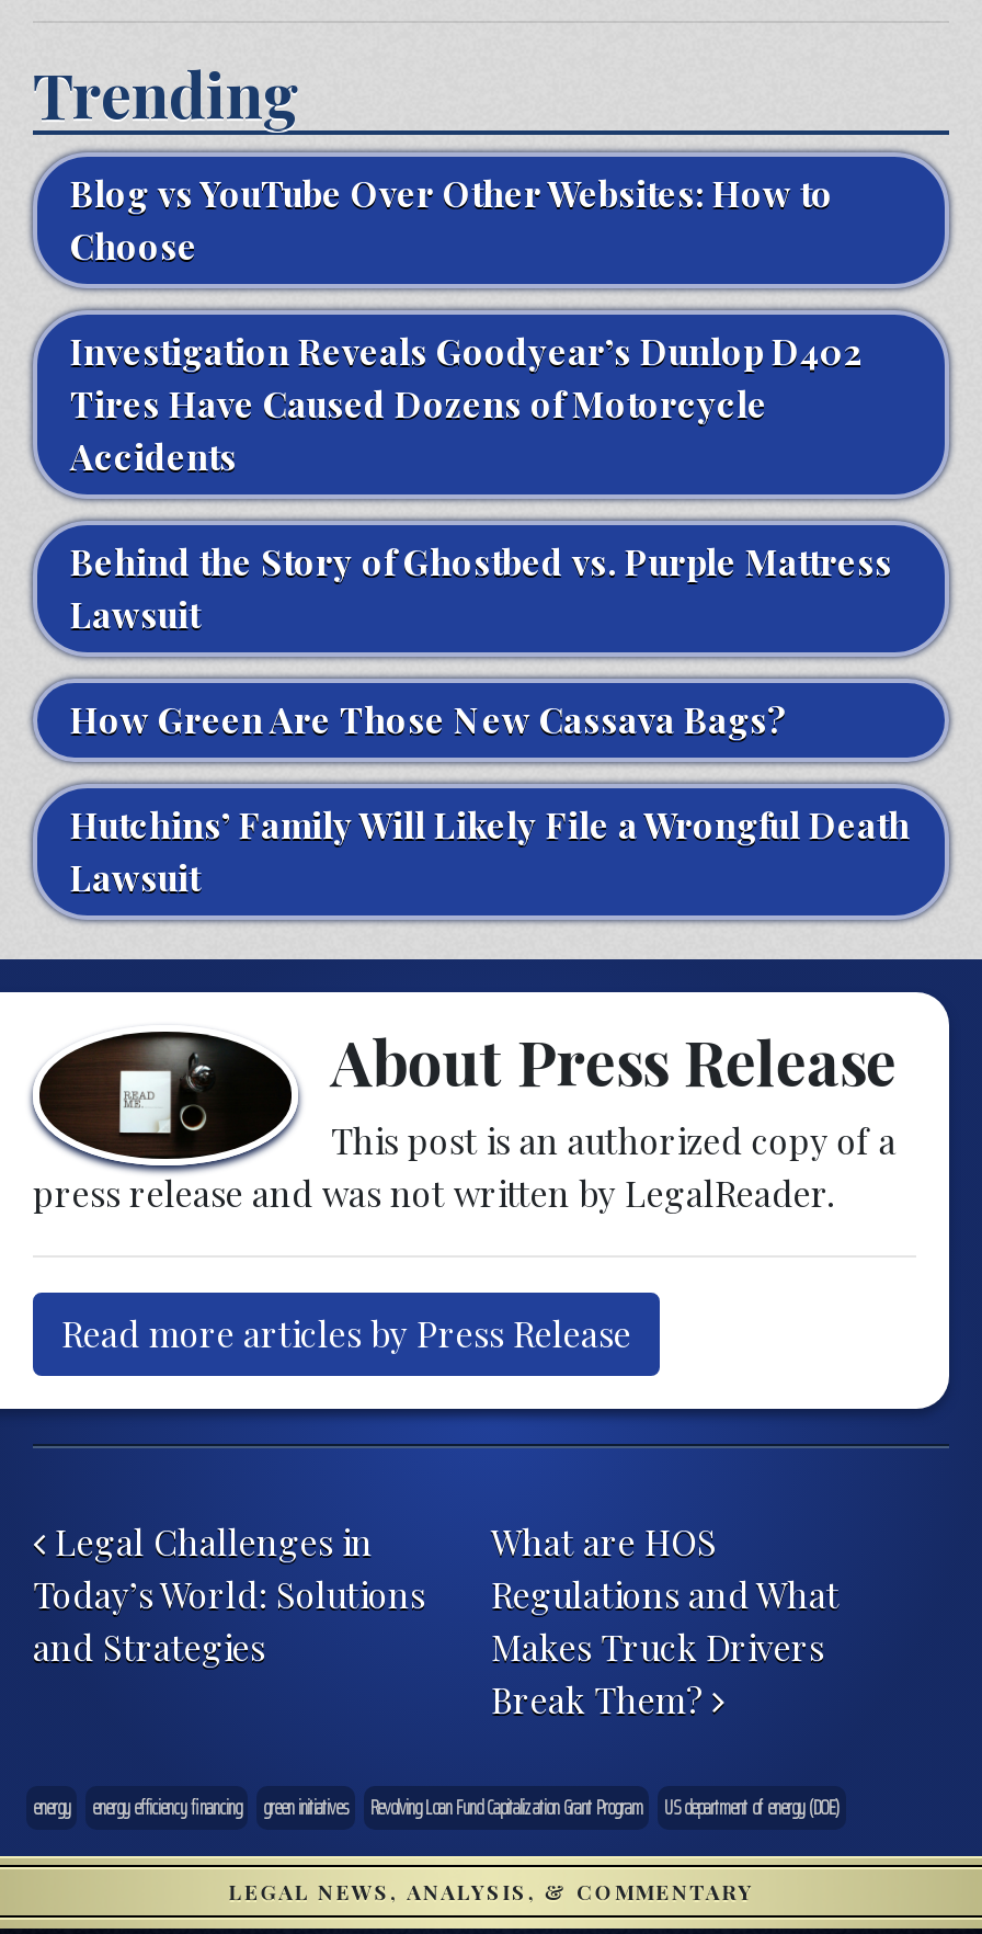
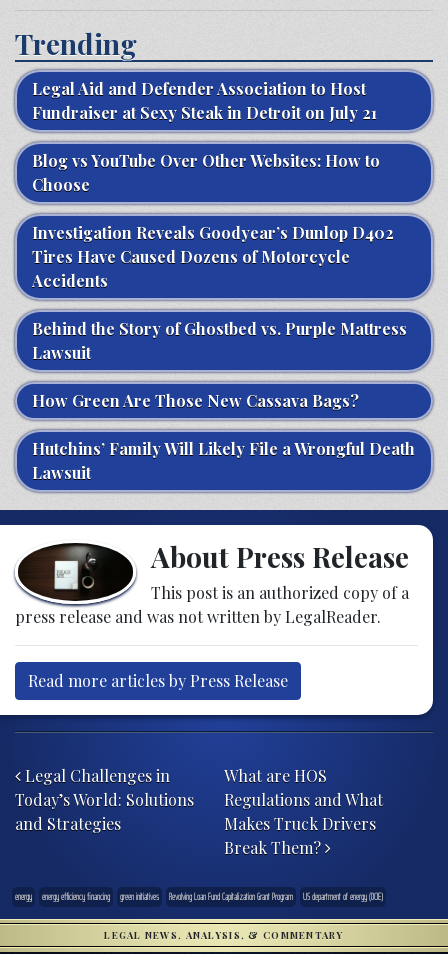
+ Legal Aid and Defender Association to Host
+ Fundraiser at Sexy Steak in Detroit on July 21
